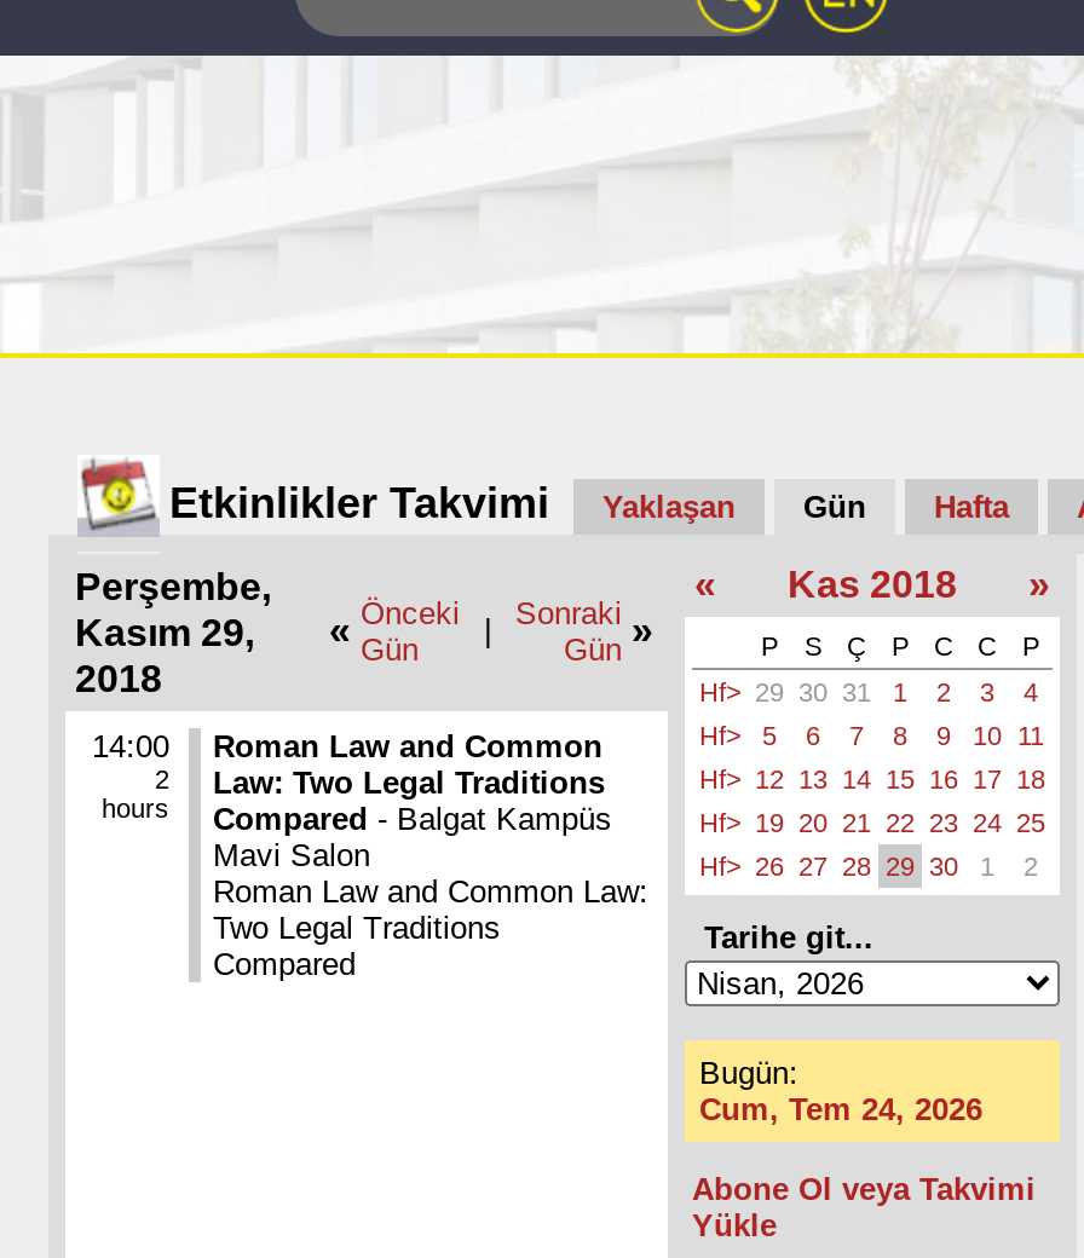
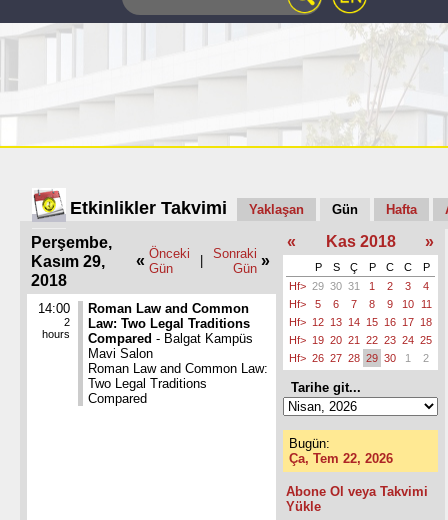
- Cum, Tem 24, 2026
+ Ça, Tem 22, 2026
